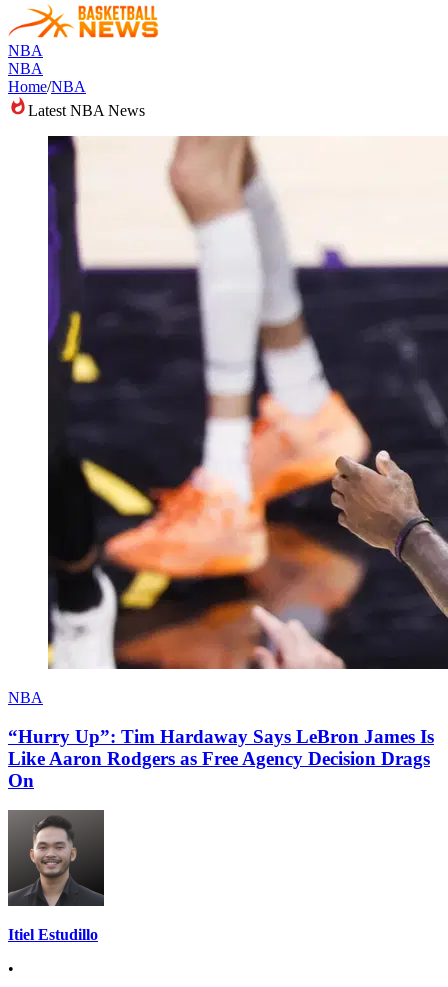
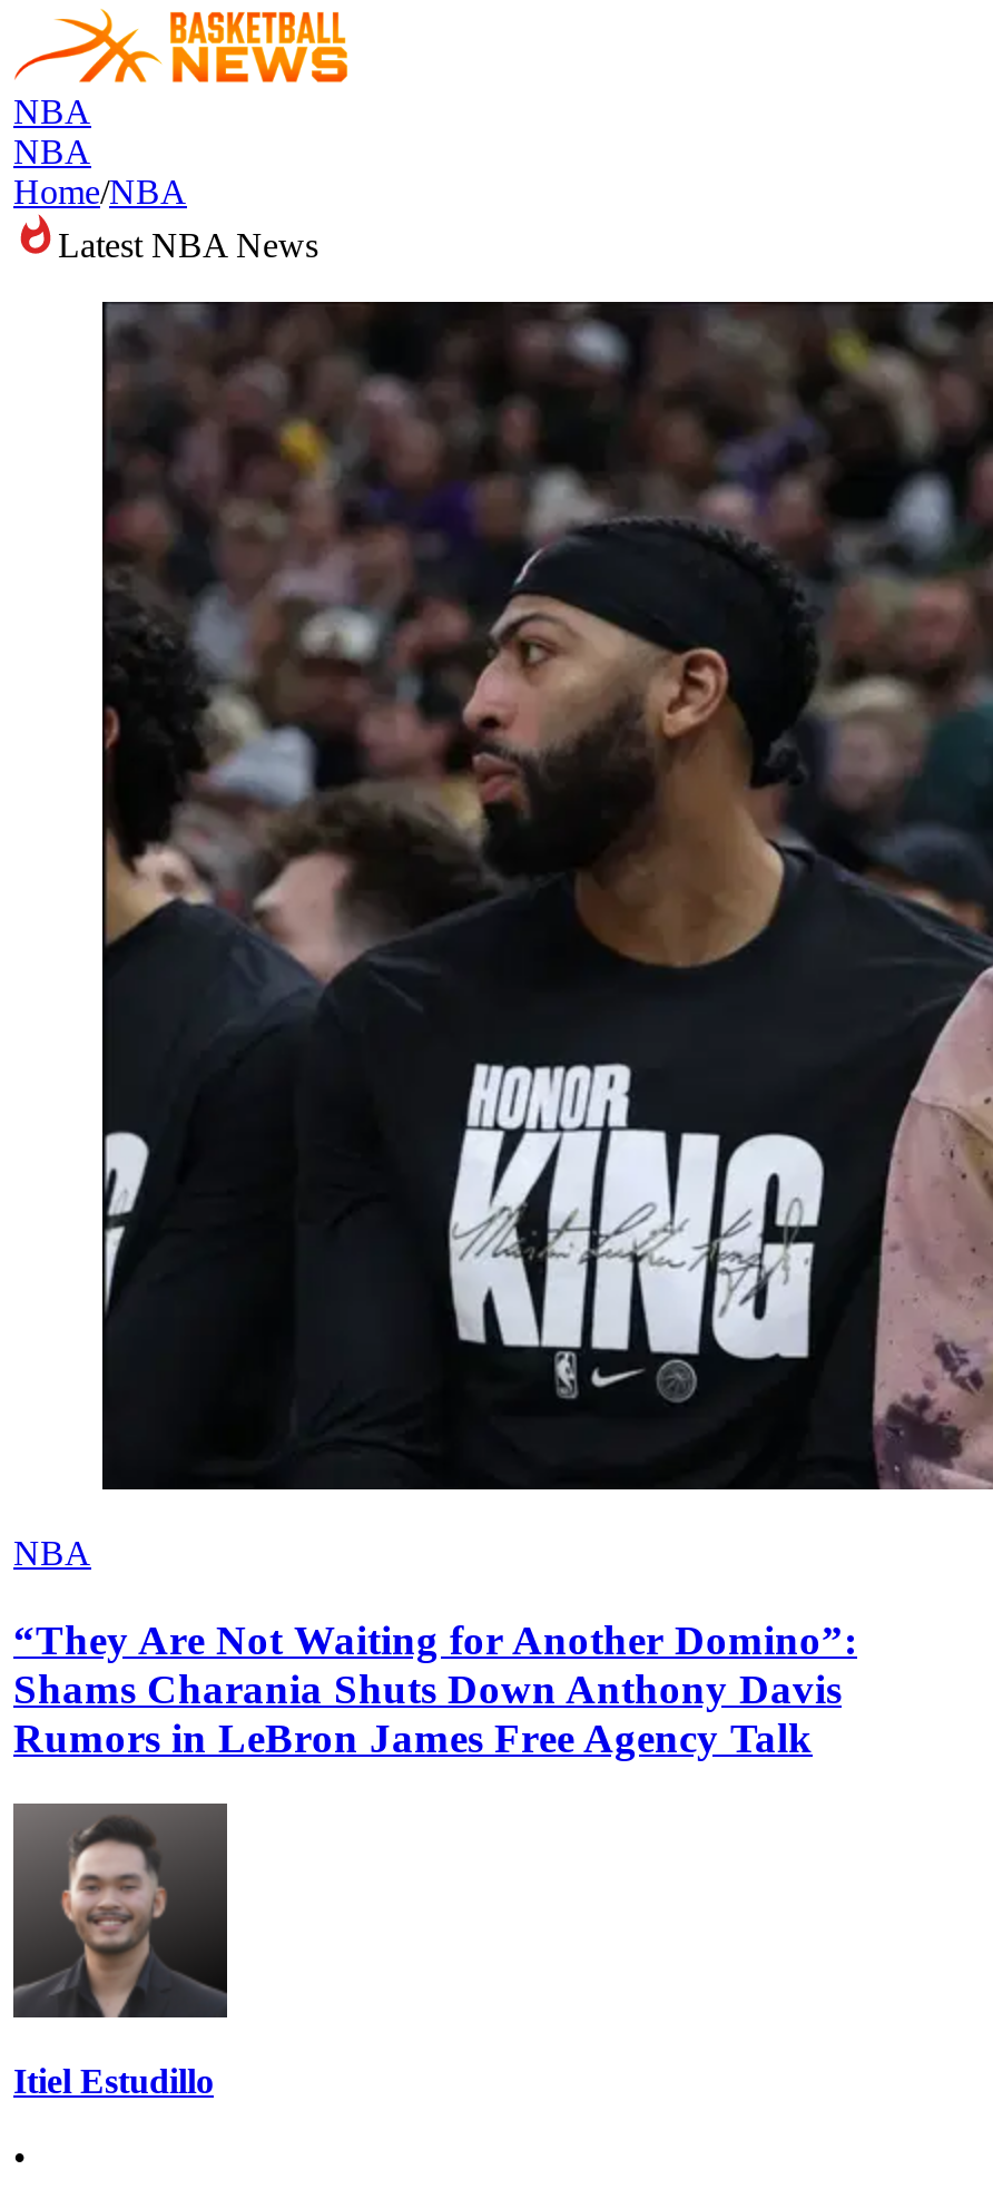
- [image]
+ [image]

- “Hurry Up”: Tim Hardaway Says LeBron James Is
- Like Aaron Rodgers as Free Agency Decision Drags
- On
+ “They Are Not Waiting for Another Domino”:
+ Shams Charania Shuts Down Anthony Davis
+ Rumors in LeBron James Free Agency Talk
